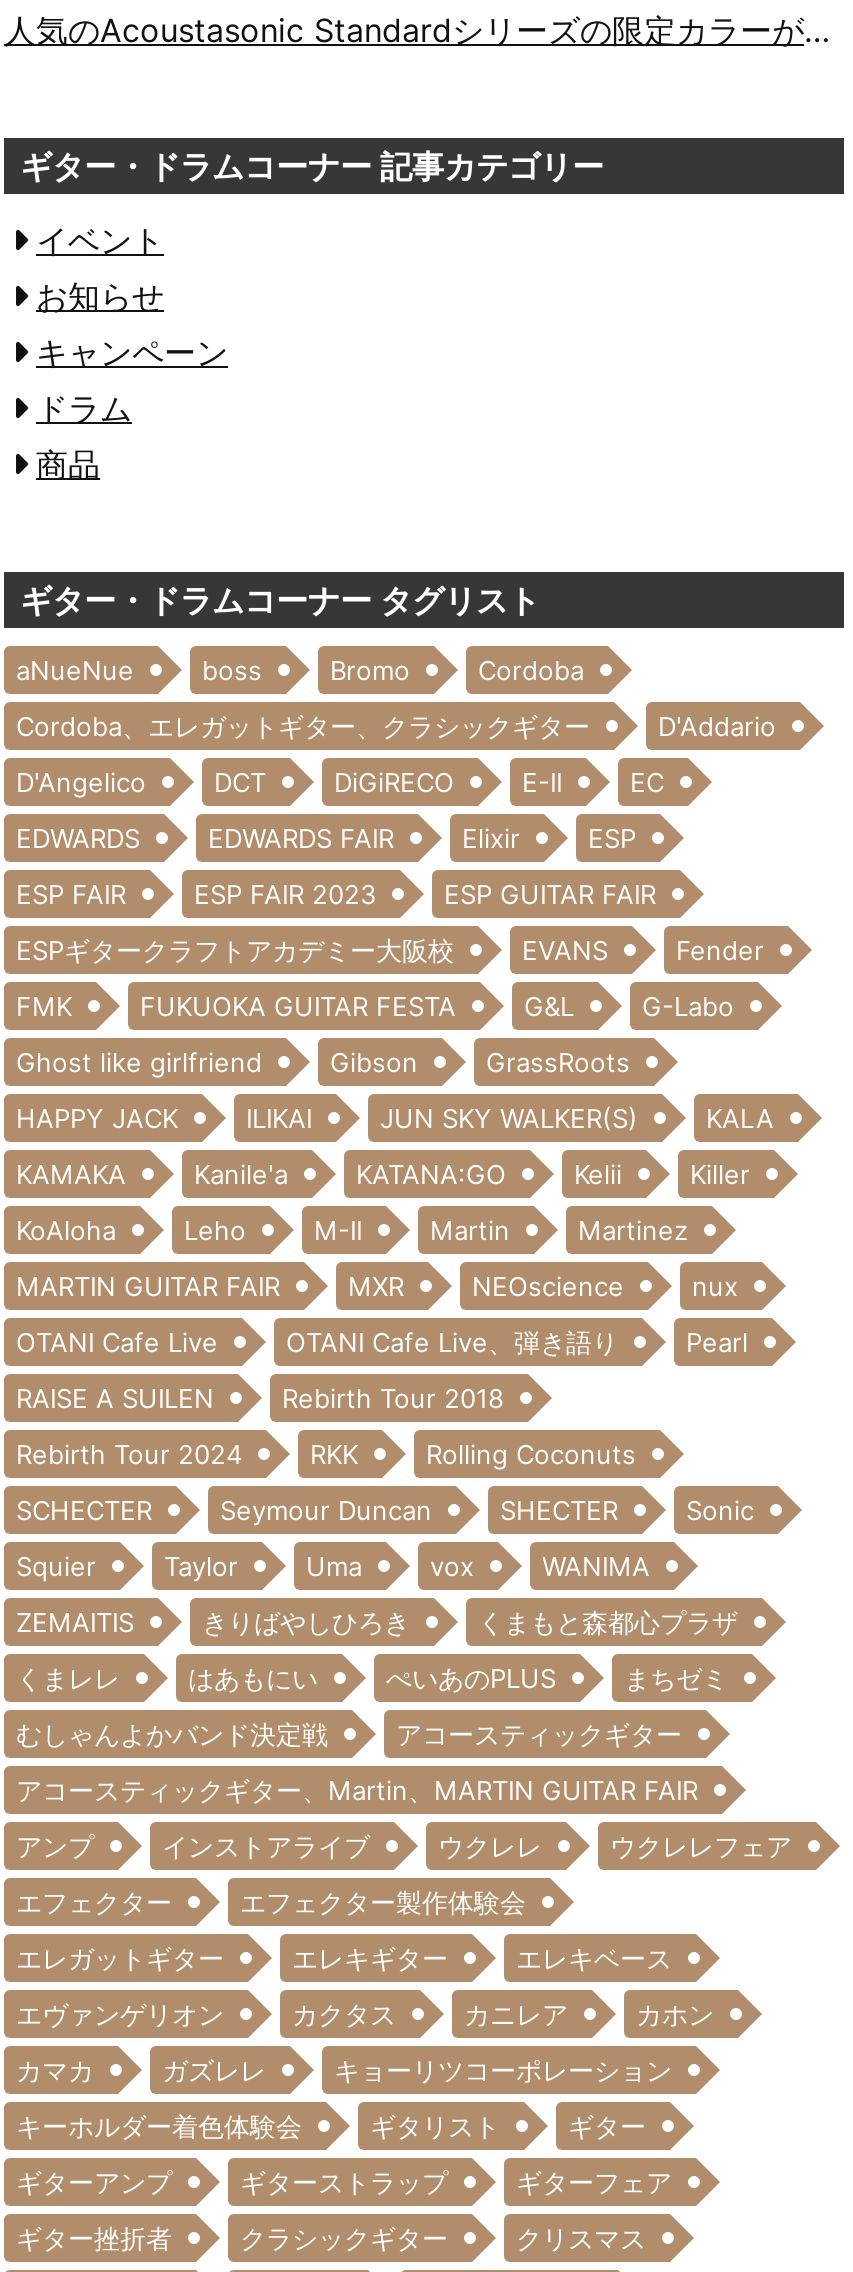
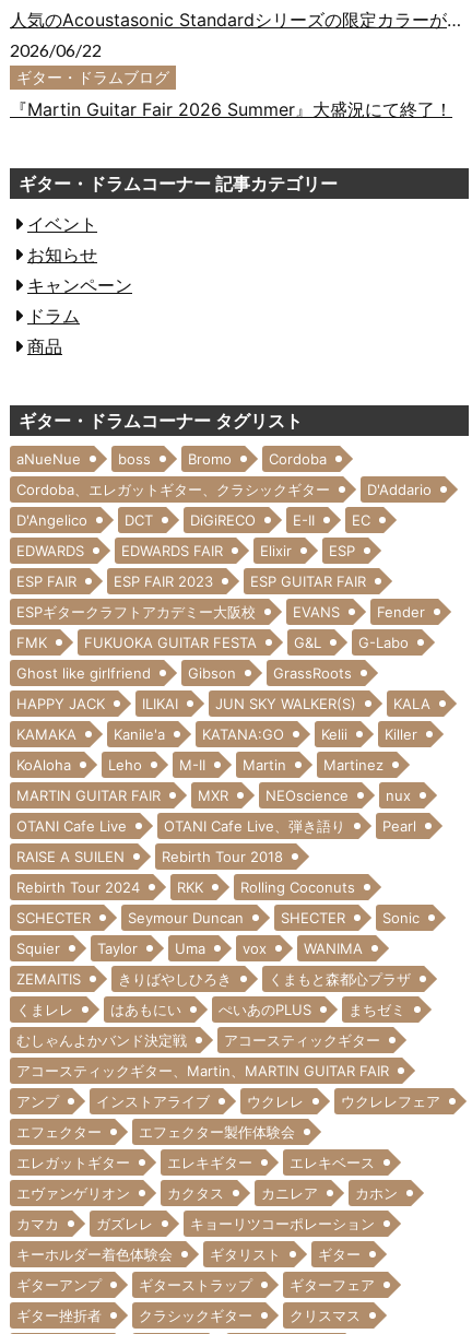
+ 2026/06/22
+ ギター・ドラムブログ
+ 『Martin Guitar Fair 2026 Summer』大盛況にて終了！
